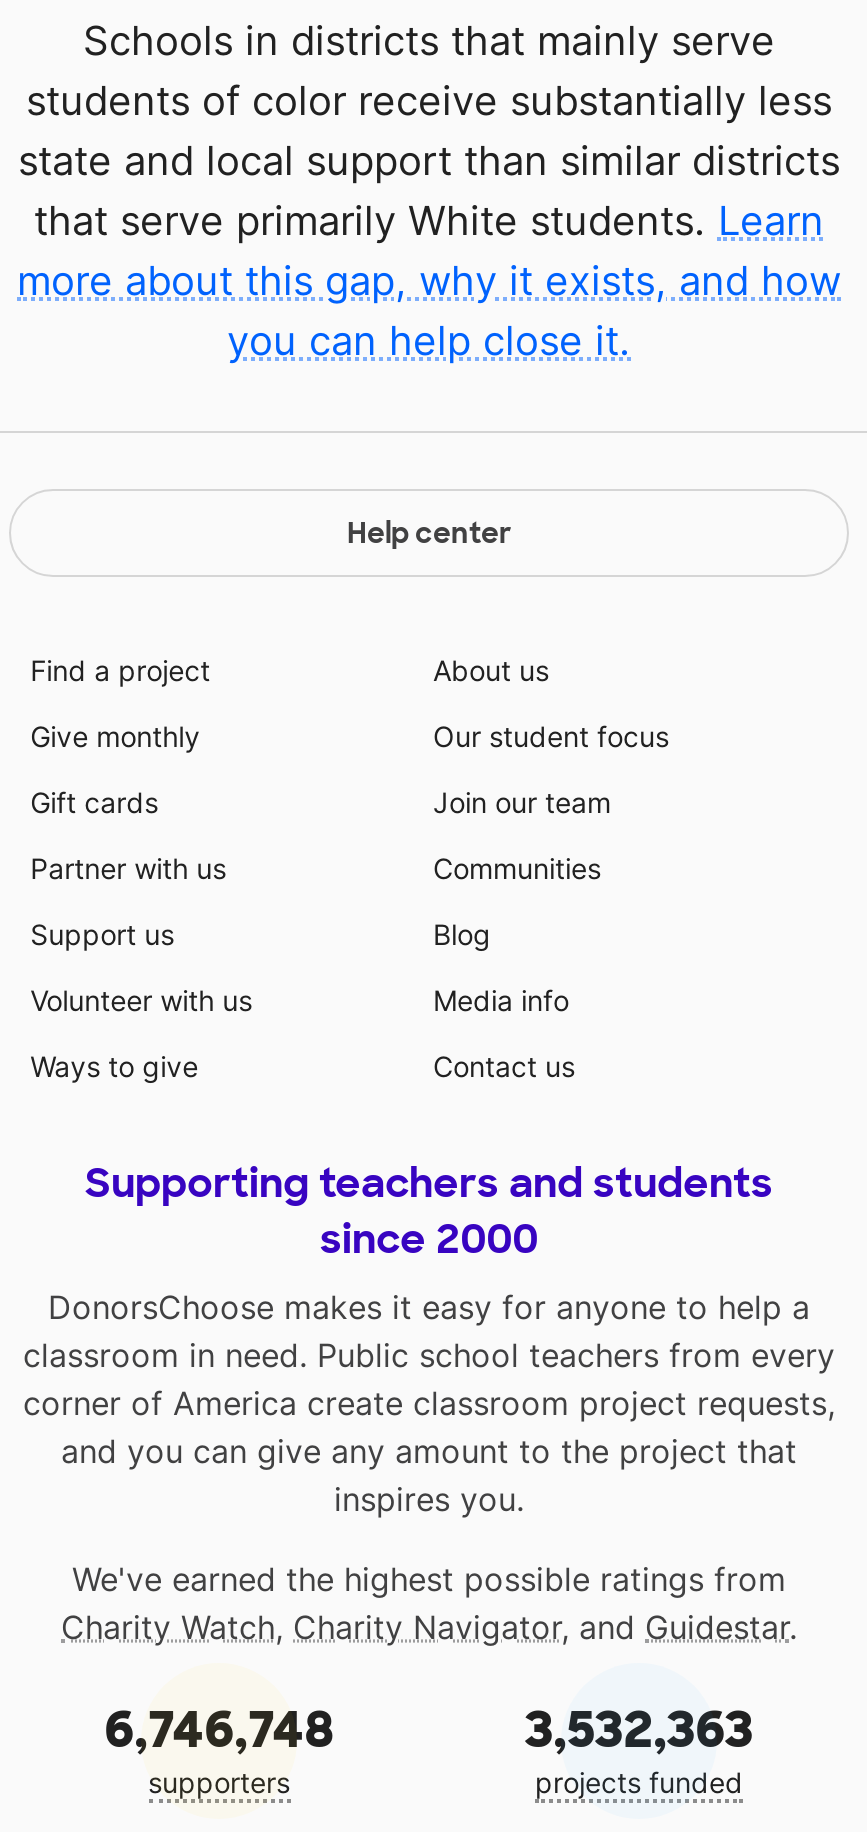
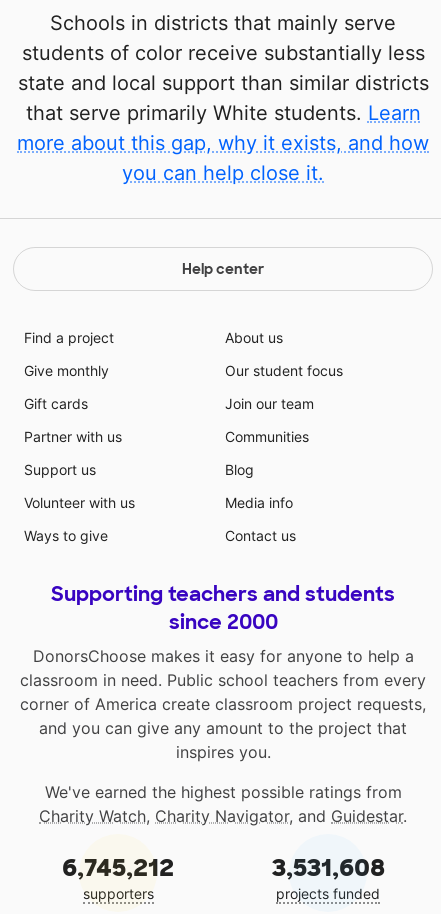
- 6,746,748
+ 6,745,212

- 3,532,363
+ 3,531,608
